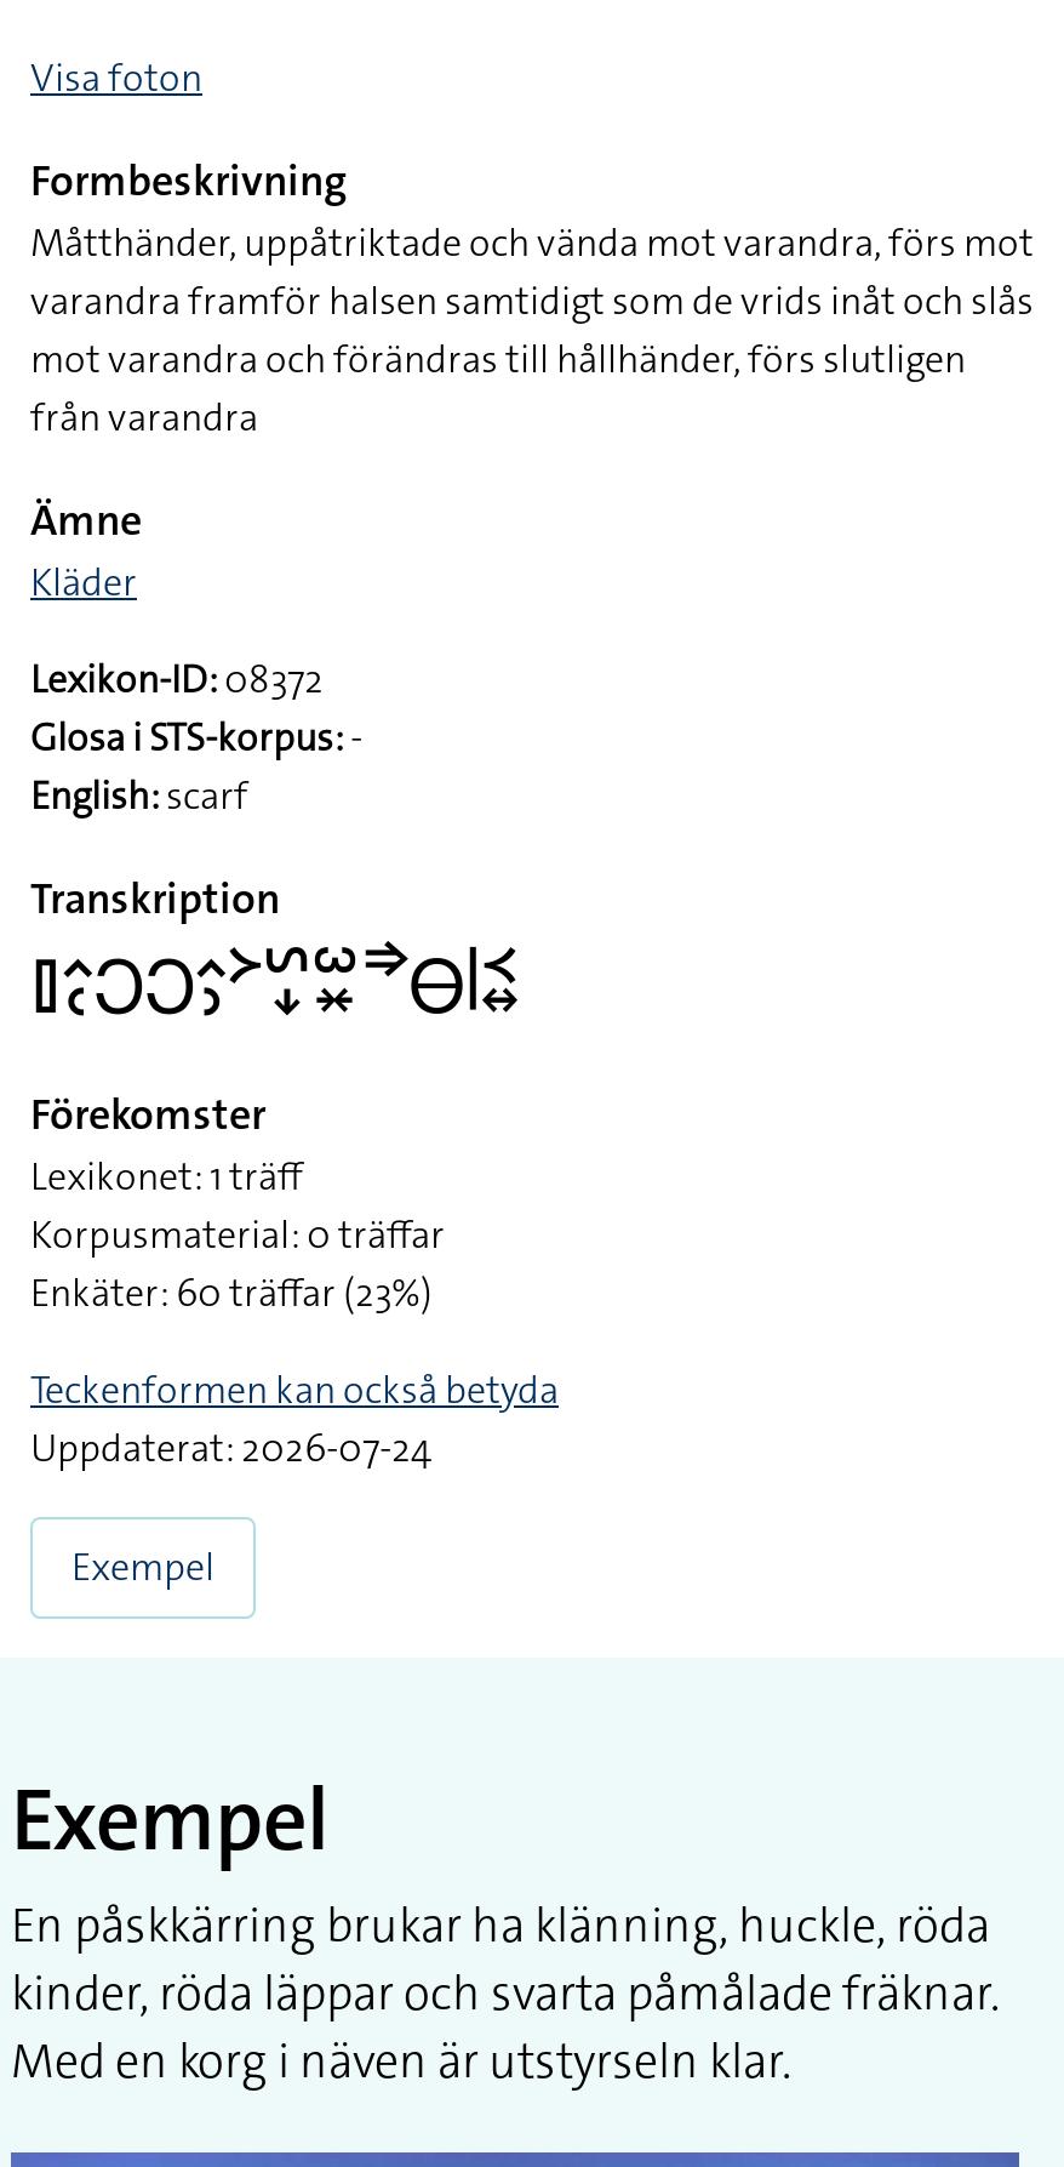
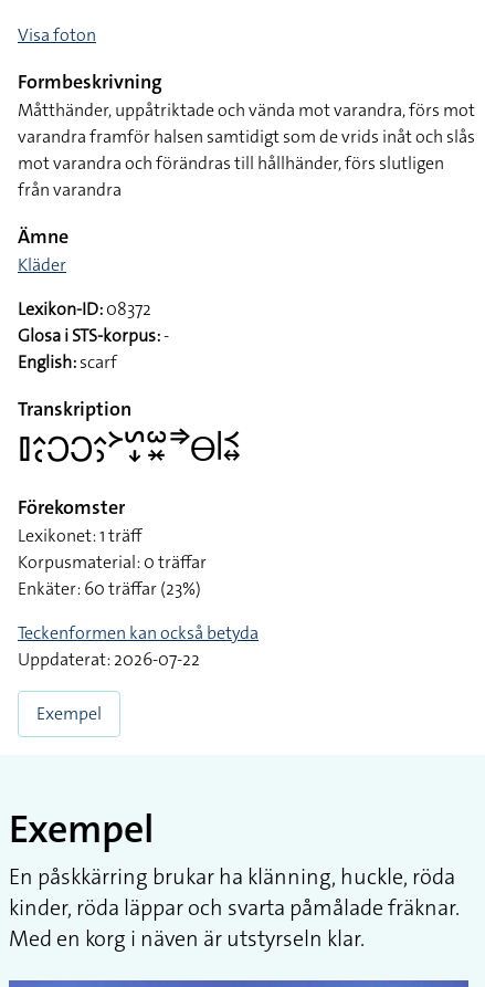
- Uppdaterat: 2026-07-24
+ Uppdaterat: 2026-07-22
